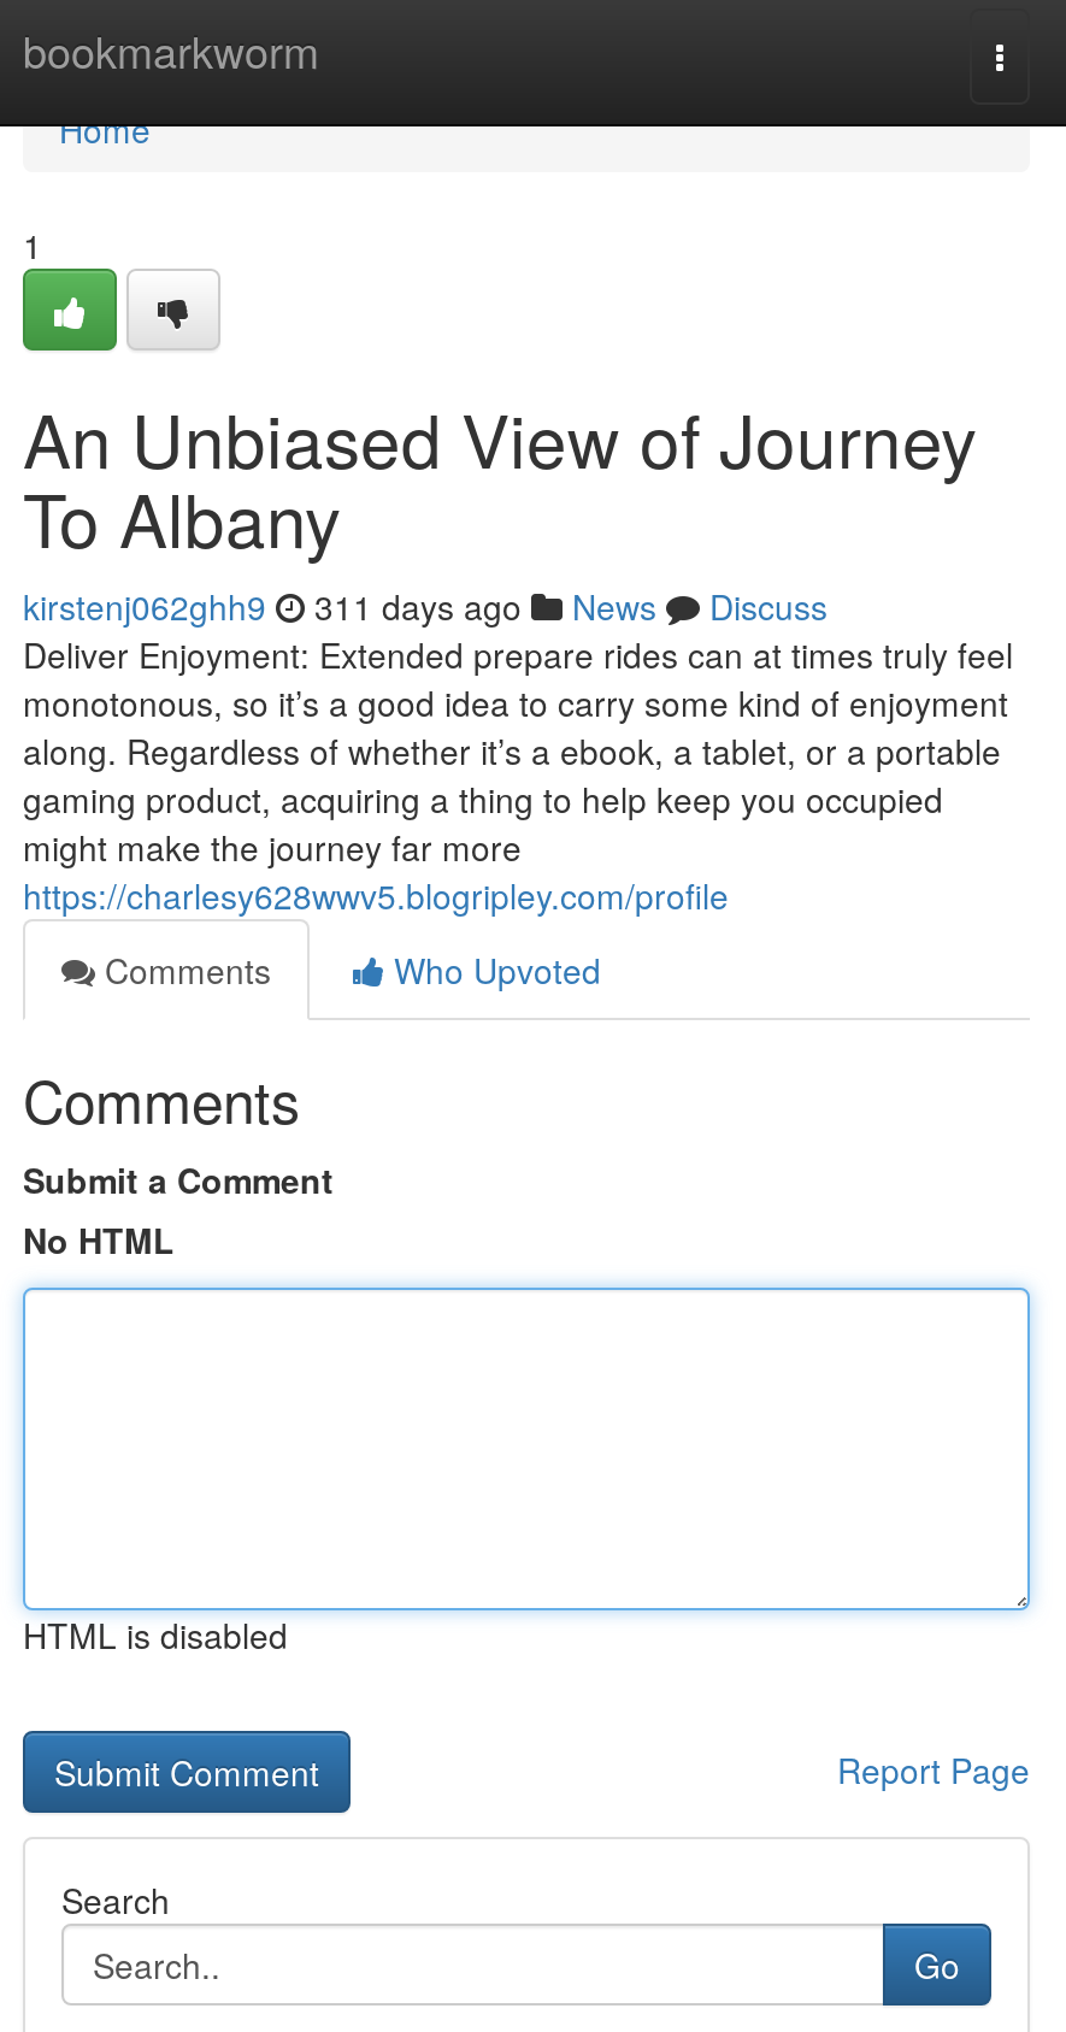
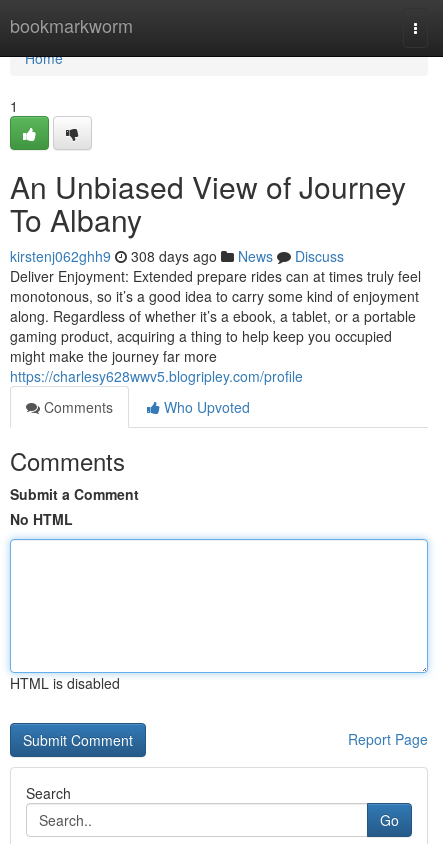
- kirstenj062ghh9 311 days ago News Discuss
+ kirstenj062ghh9 308 days ago News Discuss
